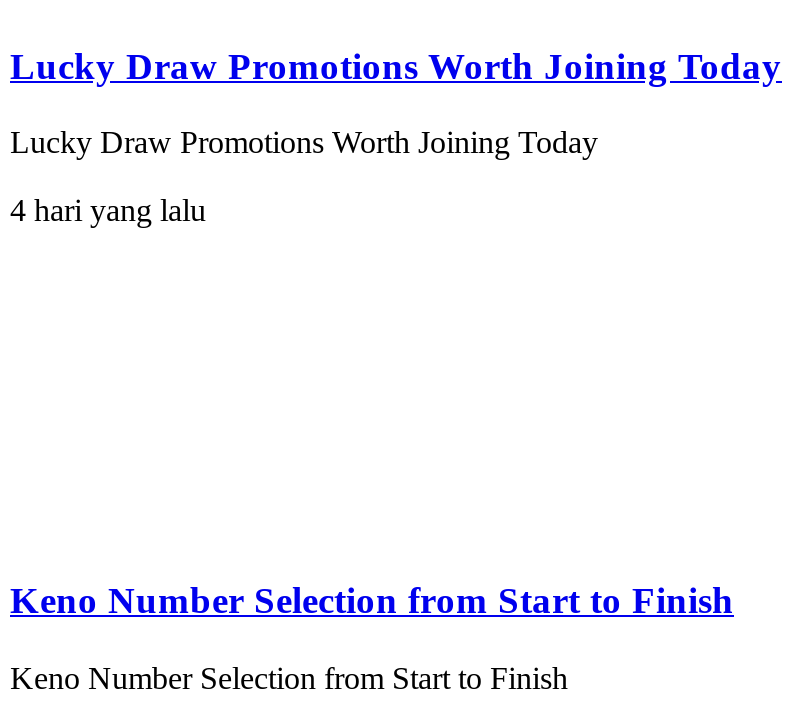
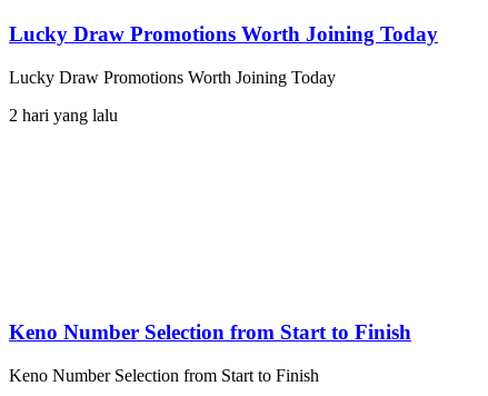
- 4 hari yang lalu
+ 2 hari yang lalu
